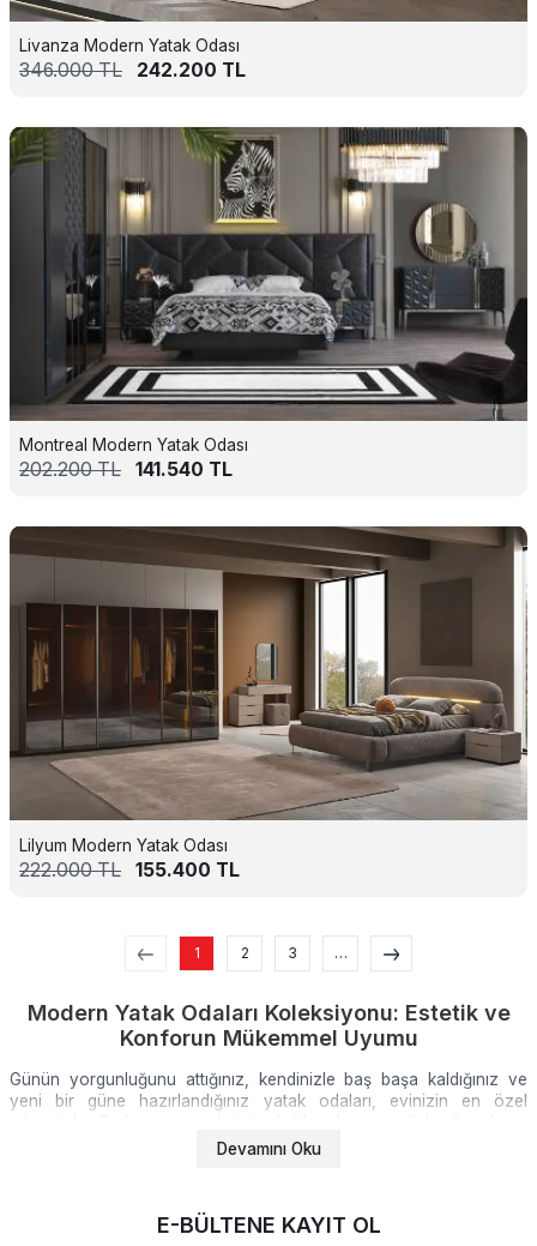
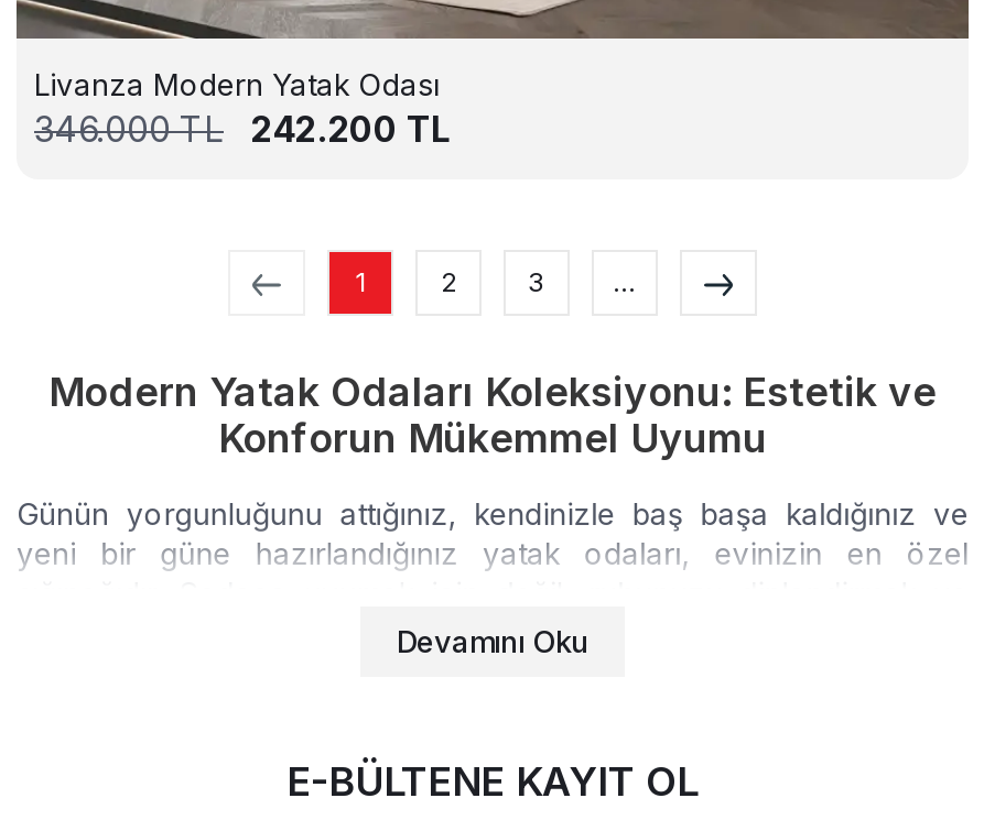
- [image]
- Montreal Modern Yatak Odası
- 202.200TL
- 141.540 TL

- [image]
- Lilyum Modern Yatak Odası
- 222.000TL
- 155.400 TL
